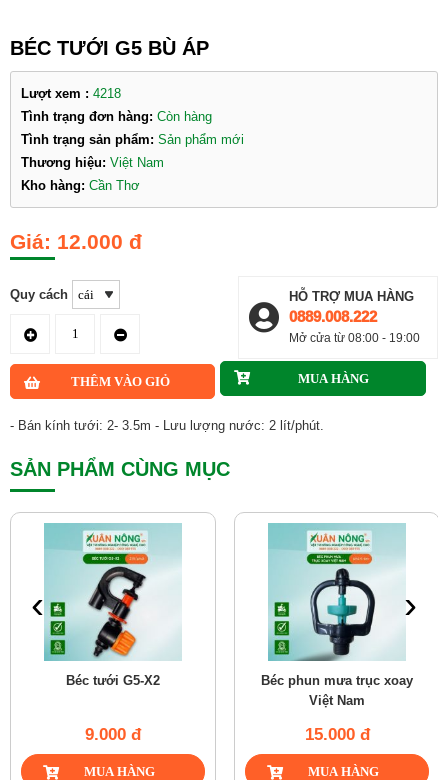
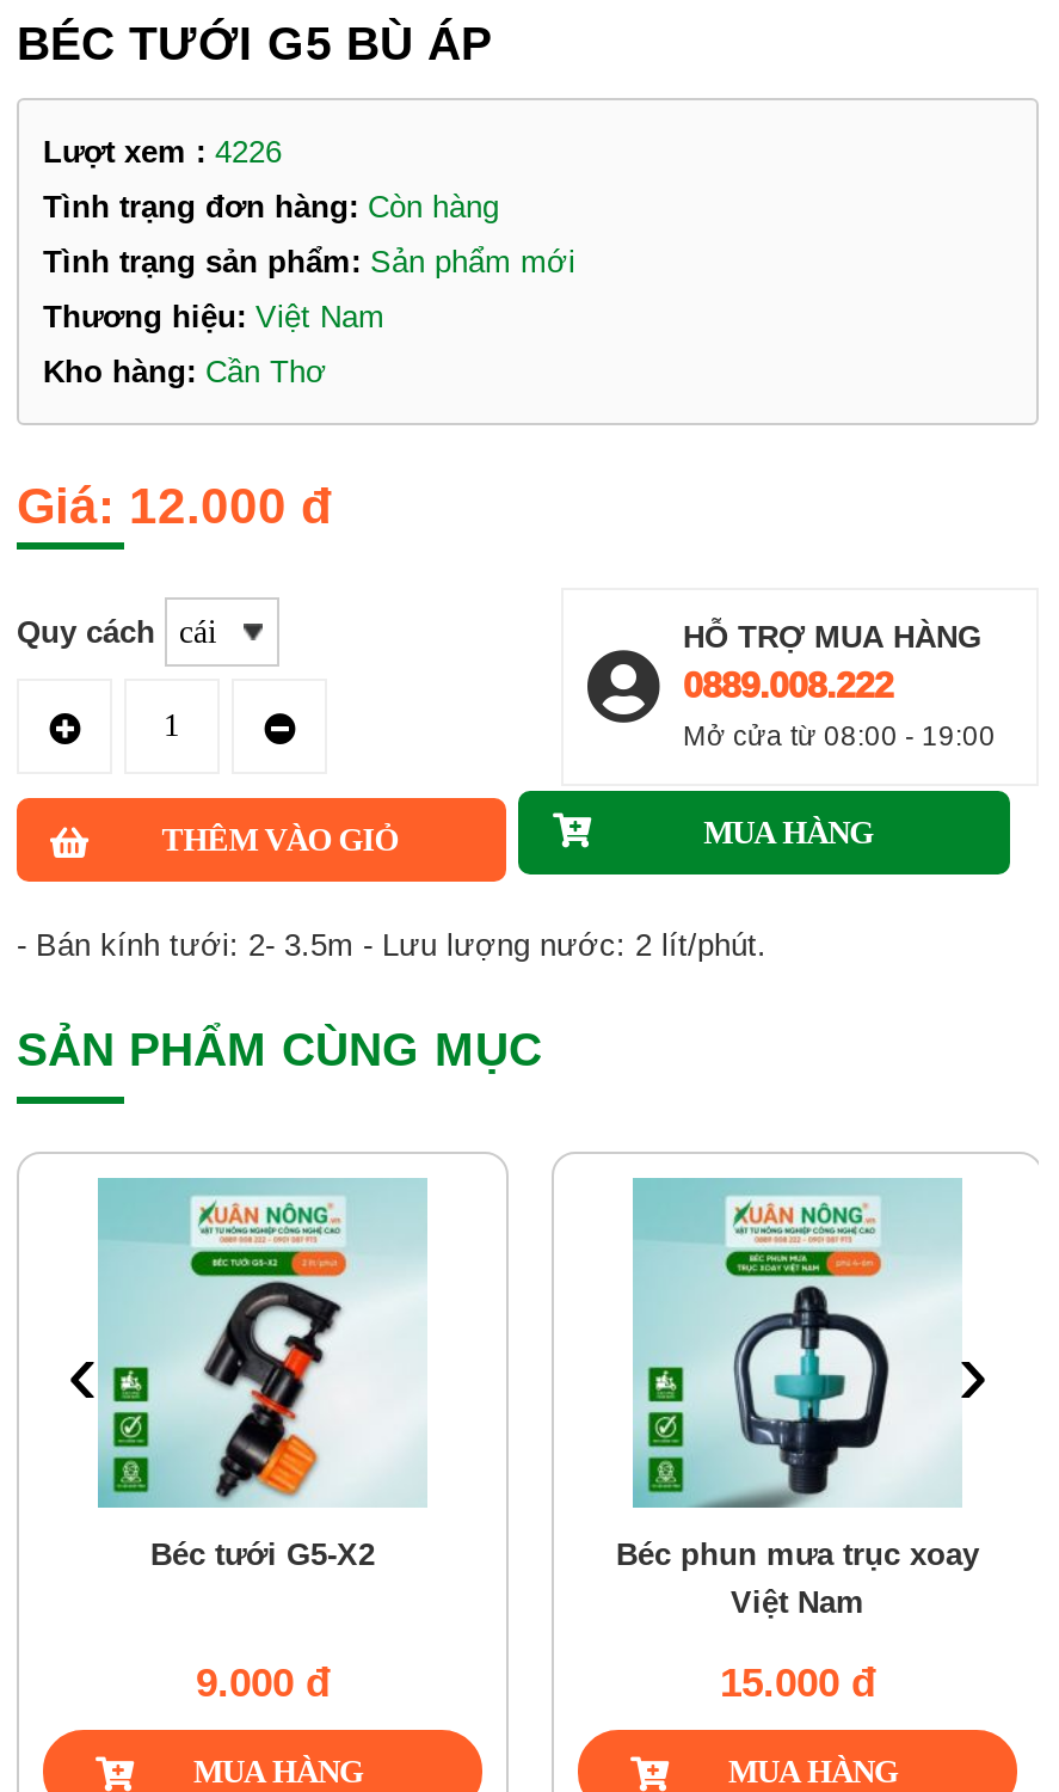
- Lượt xem : 4218
+ Lượt xem : 4226
